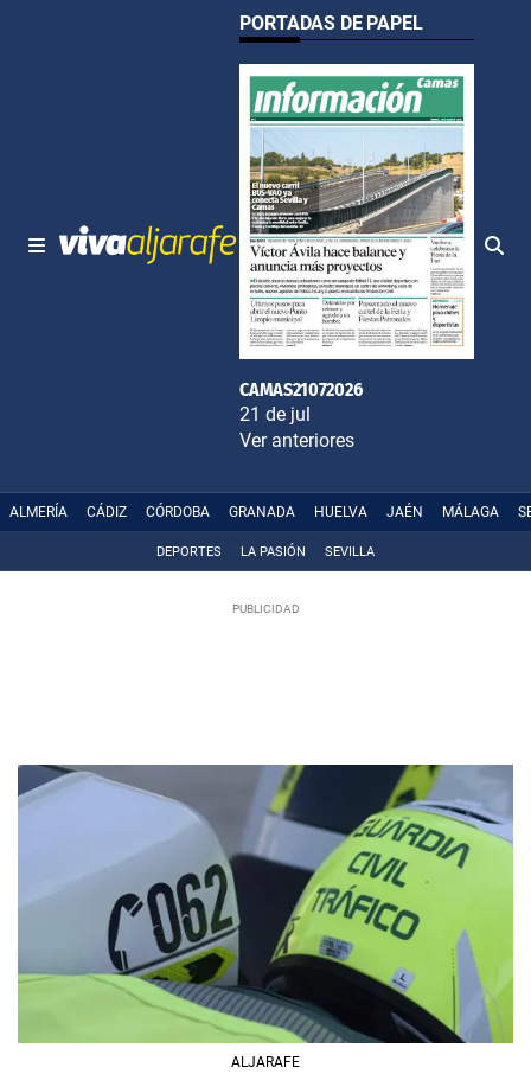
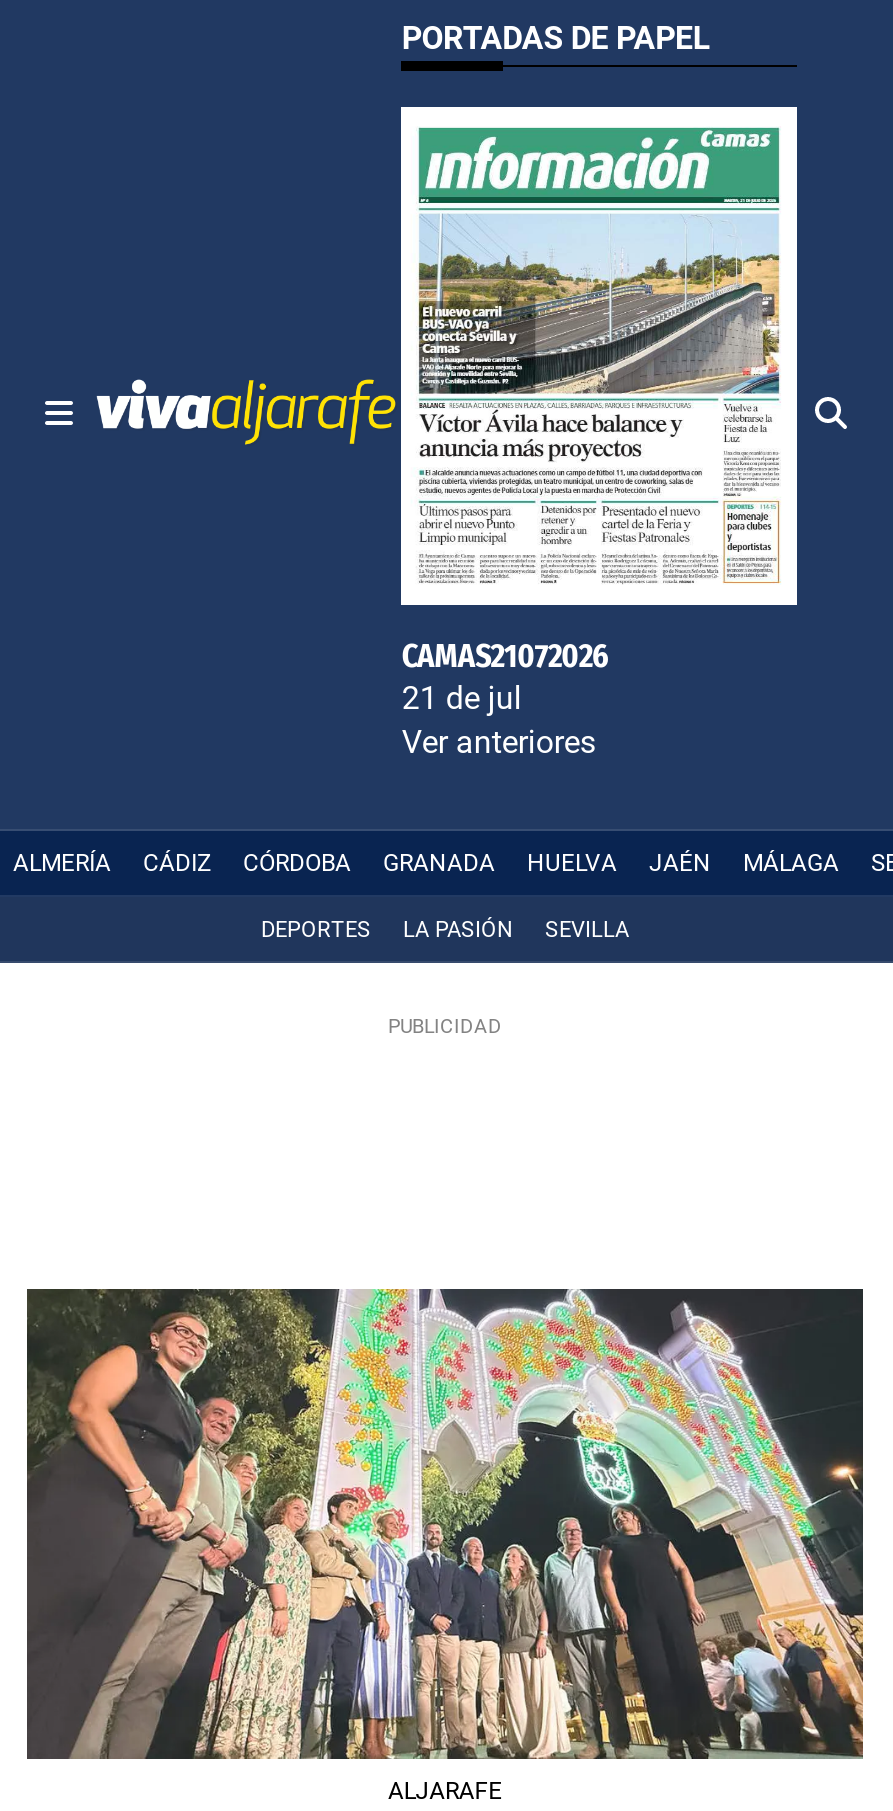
- [image]
+ [image]
